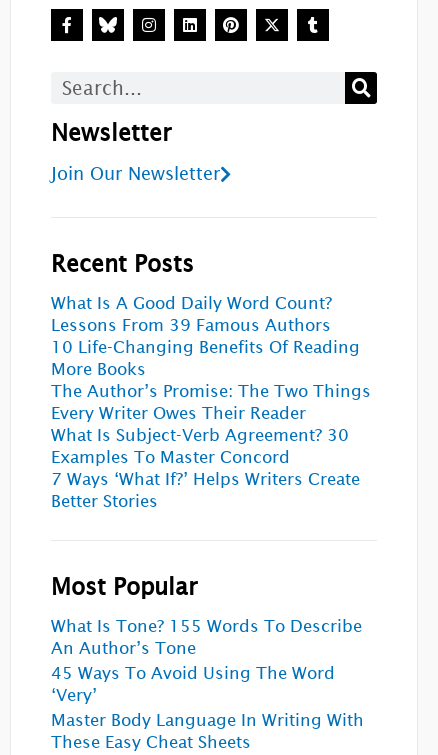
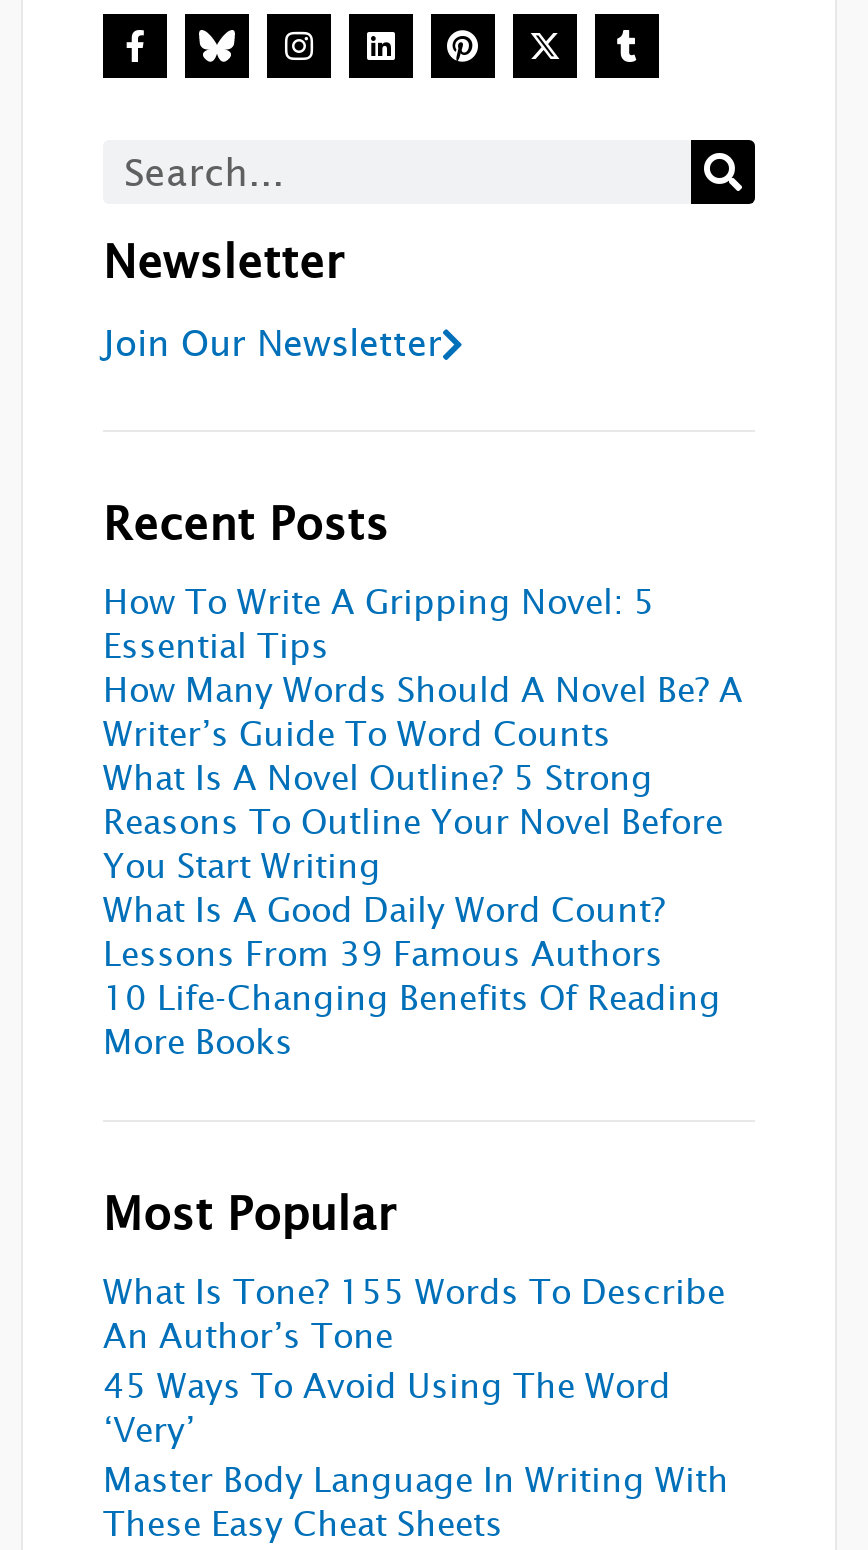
+ How To Write A Gripping Novel: 5
+ Essential Tips
+ How Many Words Should A Novel Be? A
+ Writer’s Guide To Word Counts
+ What Is A Novel Outline? 5 Strong
+ Reasons To Outline Your Novel Before
+ You Start Writing

moved down: What Is A Good Daily Word Count? | Lessons From 39 Famous Authors | 10 Life-Changing Benefits Of Reading | More Books

- The Author’s Promise: The Two Things
- Every Writer Owes Their Reader
- What Is Subject-Verb Agreement? 30
- Examples To Master Concord
- 7 Ways ‘What If?’ Helps Writers Create
- Better Stories
